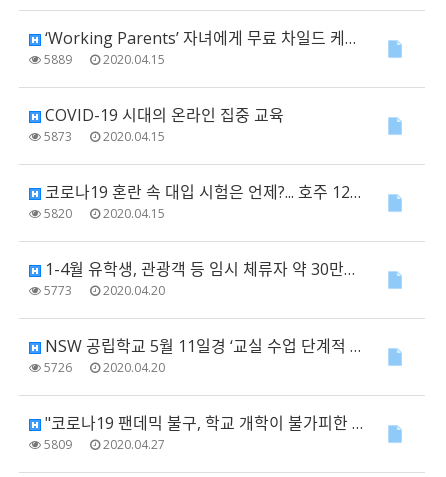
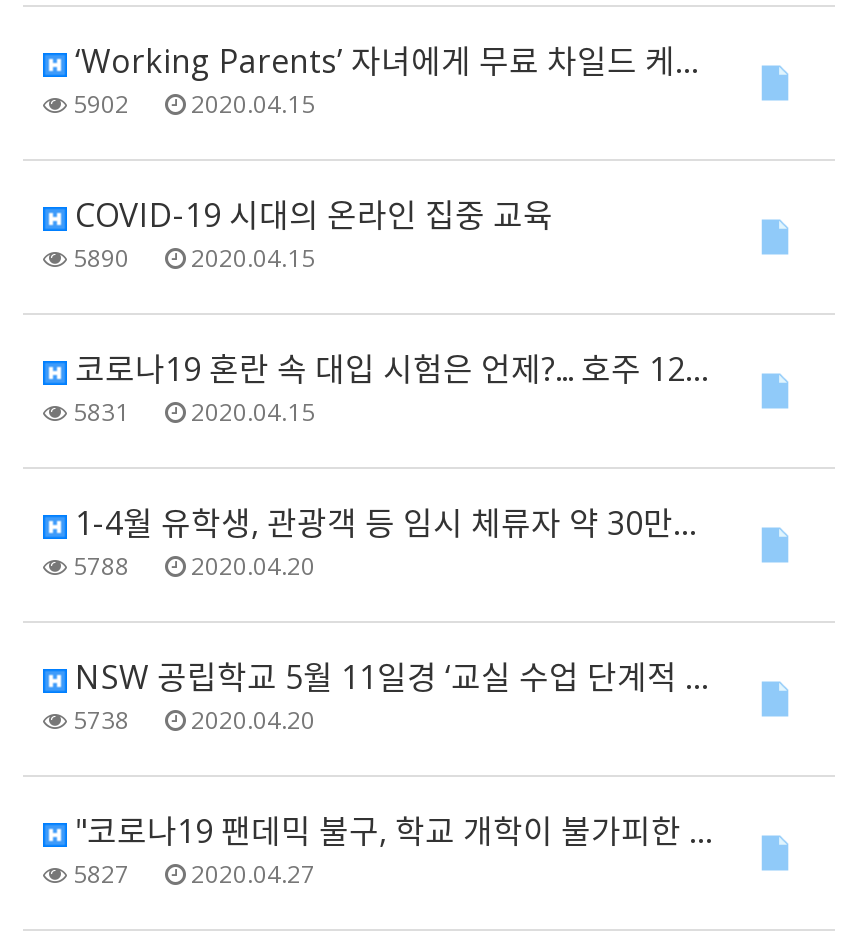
- 5889 2020.04.15
+ 5902 2020.04.15

- 5873 2020.04.15
+ 5890 2020.04.15

- 5820 2020.04.15
+ 5831 2020.04.15

- 5773 2020.04.20
+ 5788 2020.04.20

- 5726 2020.04.20
+ 5738 2020.04.20

- 5809 2020.04.27
+ 5827 2020.04.27
